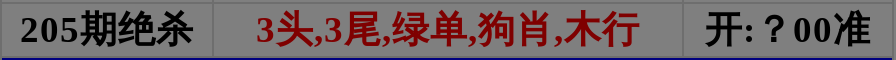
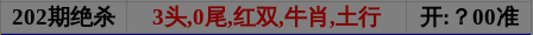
- 205期绝杀
+ 202期绝杀

- 3头,3尾,绿单,狗肖,木行
+ 3头,0尾,红双,牛肖,土行
